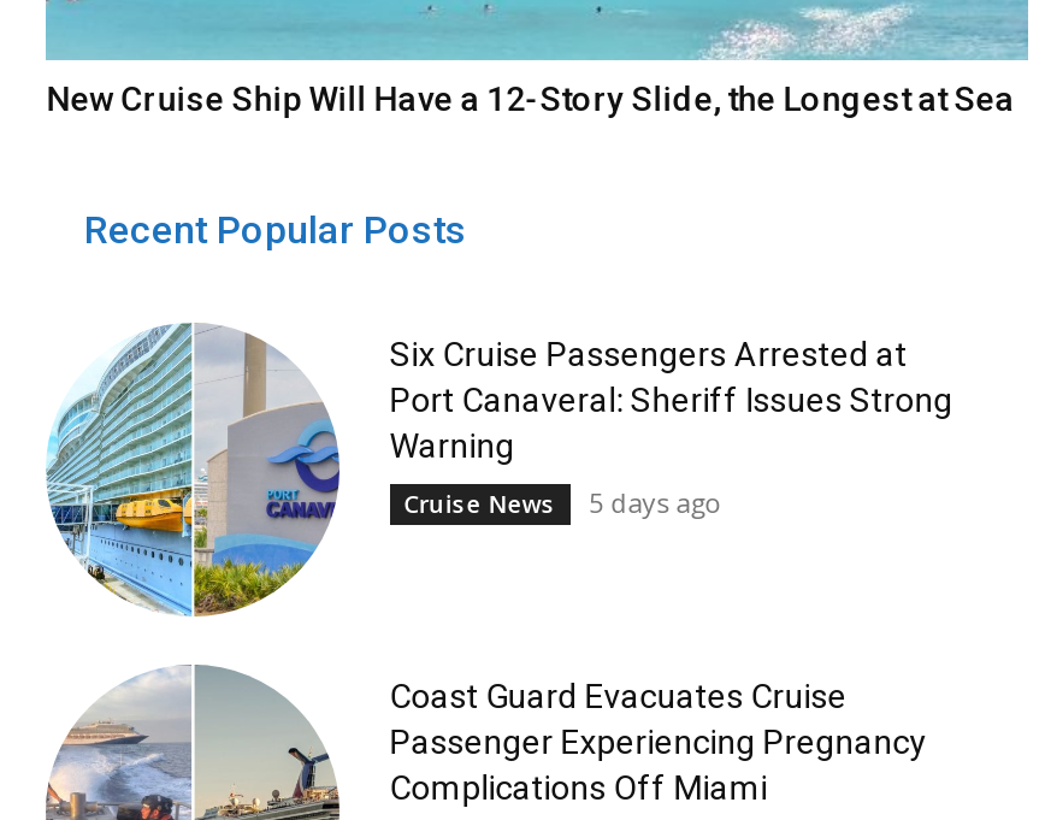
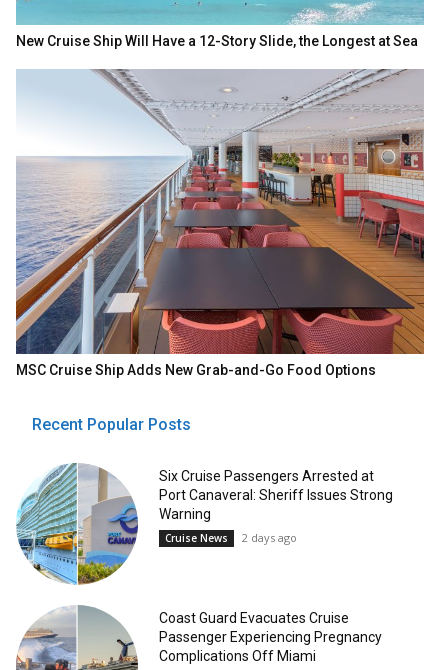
+ [image]
+ MSC Cruise Ship Adds New Grab-and-Go Food Options

- Cruise News 5 days ago
+ Cruise News 2 days ago
